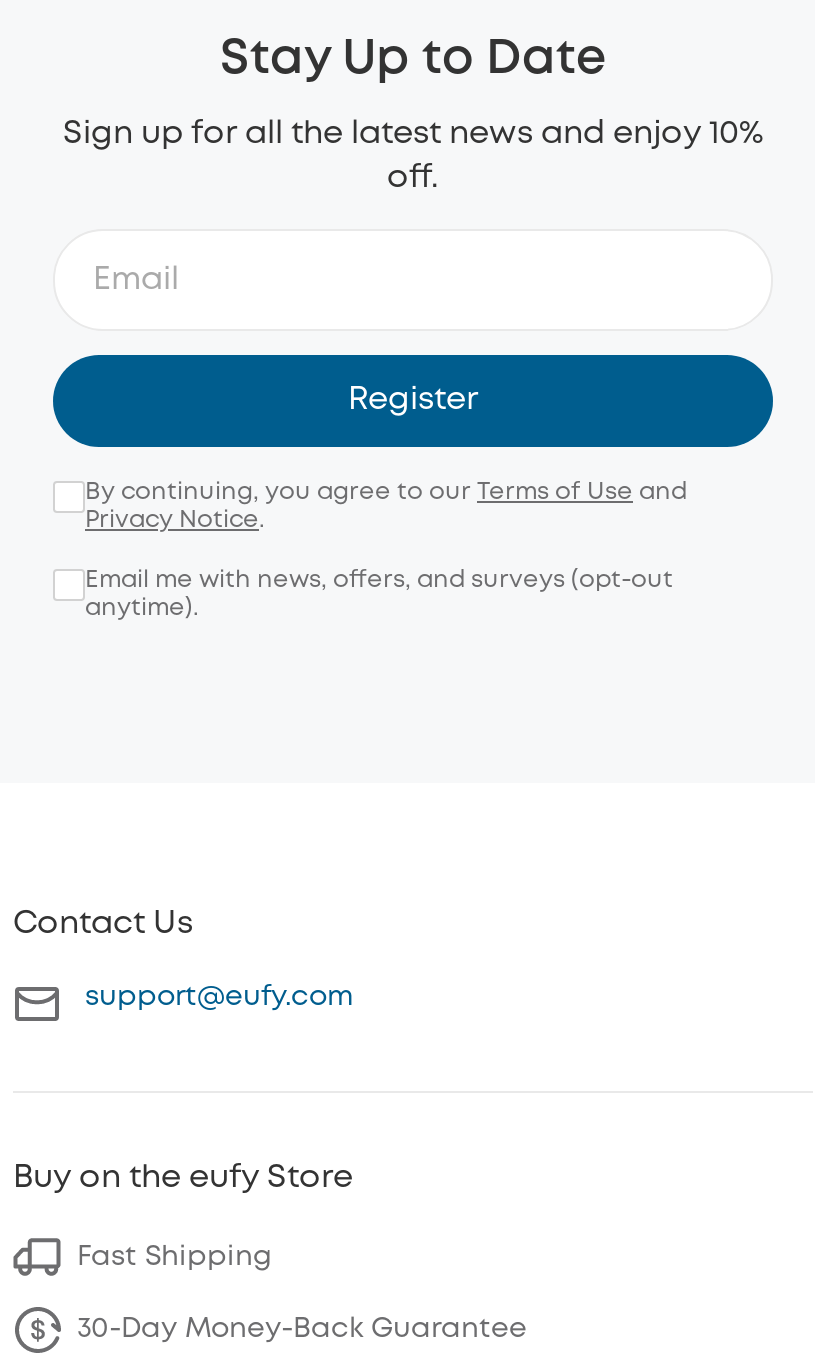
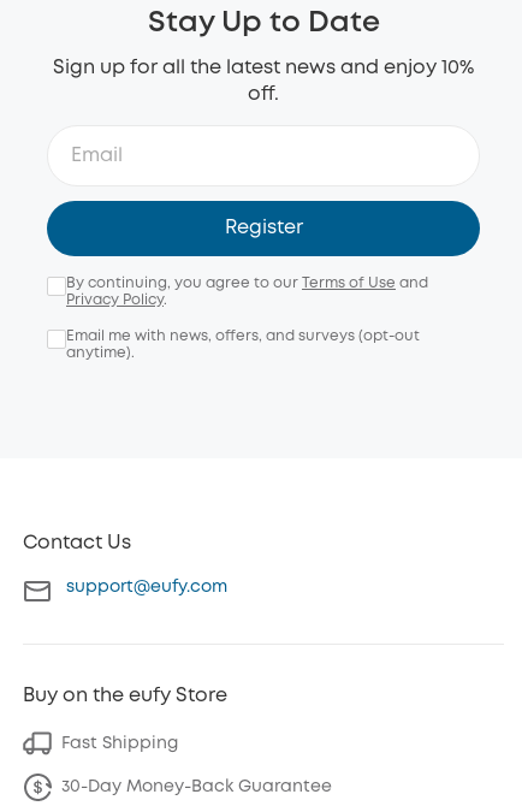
- Privacy Notice.
+ Privacy Policy.
